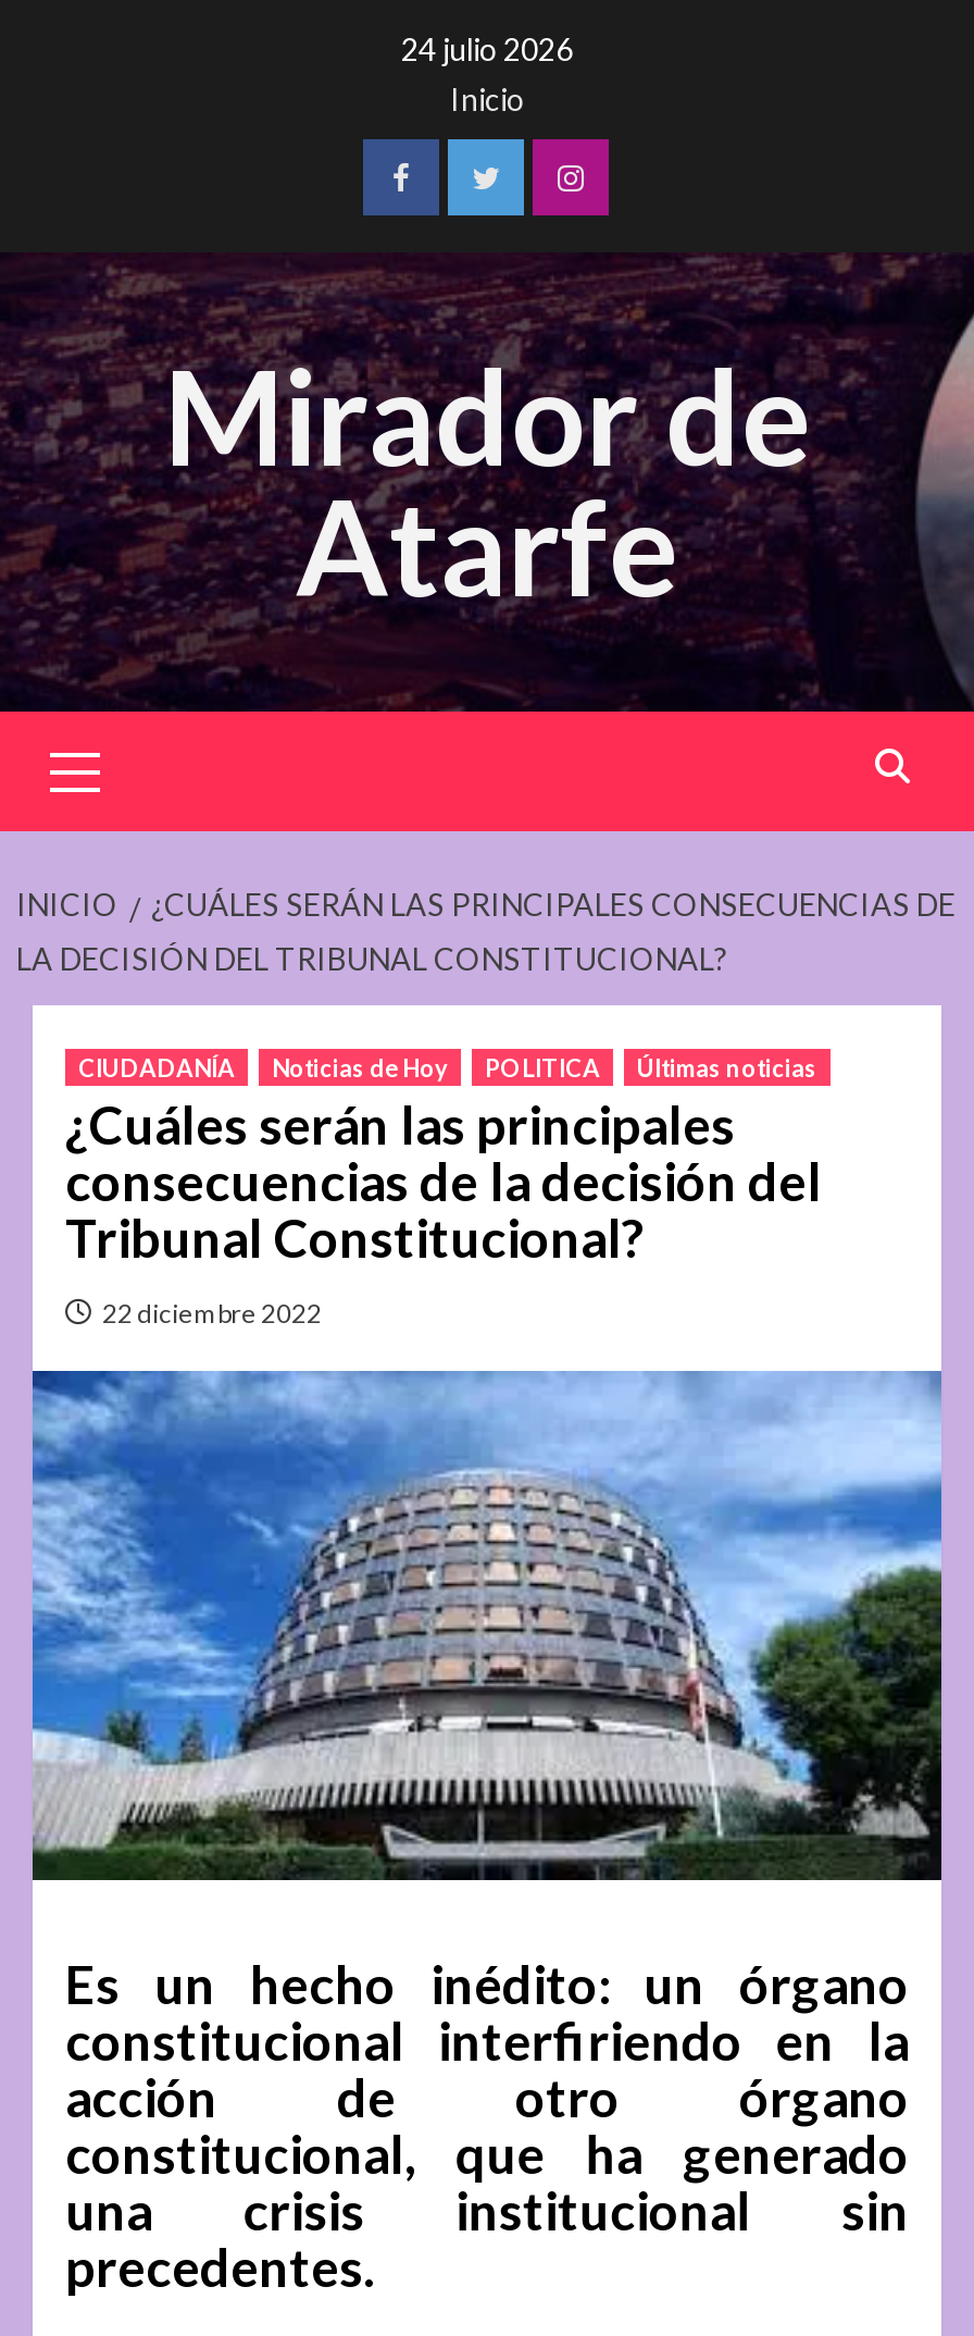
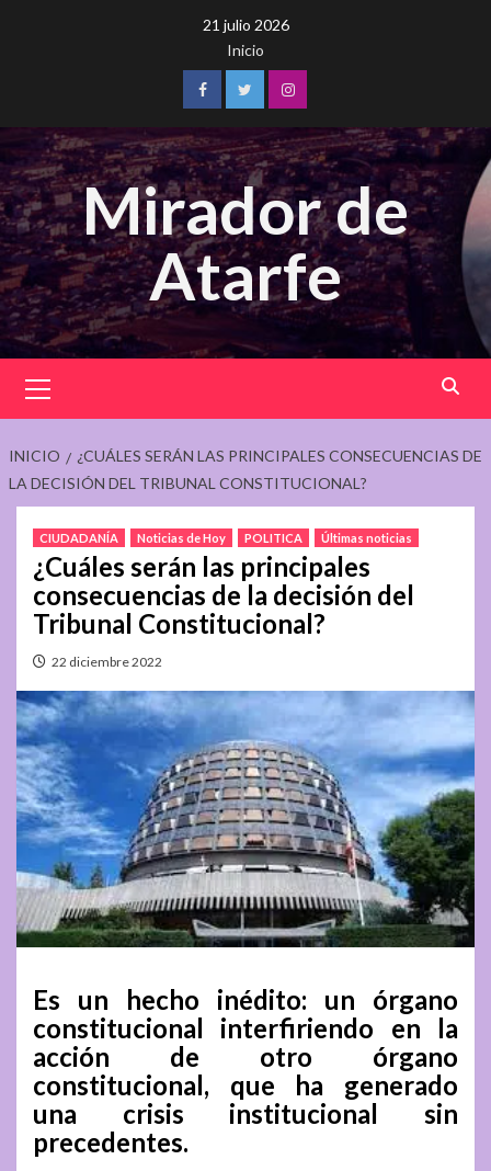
- 24 julio 2026
+ 21 julio 2026
